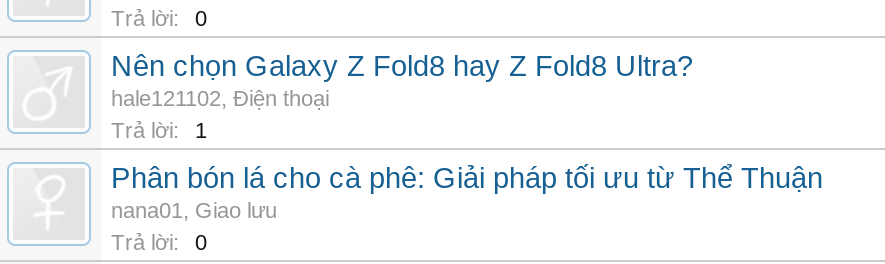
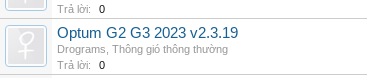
- Nên chọn Galaxy Z Fold8 hay Z Fold8 Ultra?
- hale121102, Điện thoại
- Trả lời:
- 1
- Phân bón lá cho cà phê: Giải pháp tối ưu từ Thể Thuận
- nana01, Giao lưu
+ Optum G2 G3 2023 v2.3.19
+ Drograms, Thông gió thông thường
